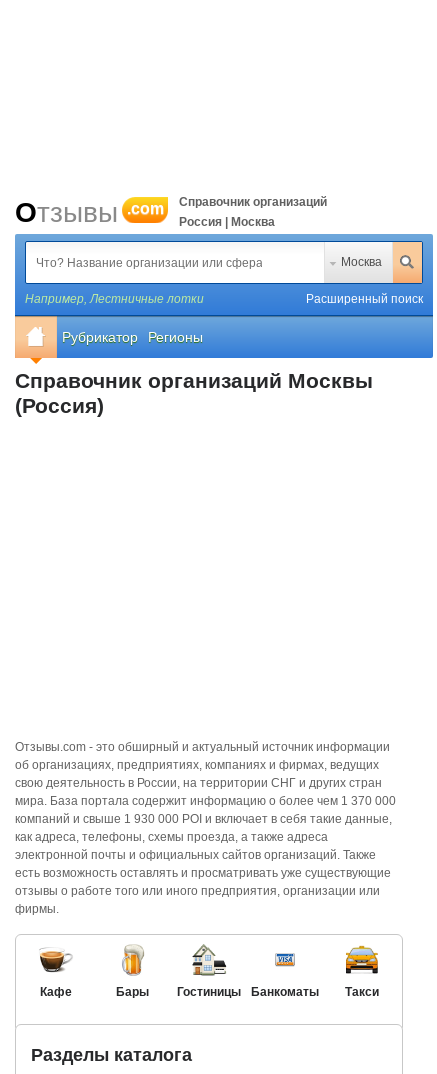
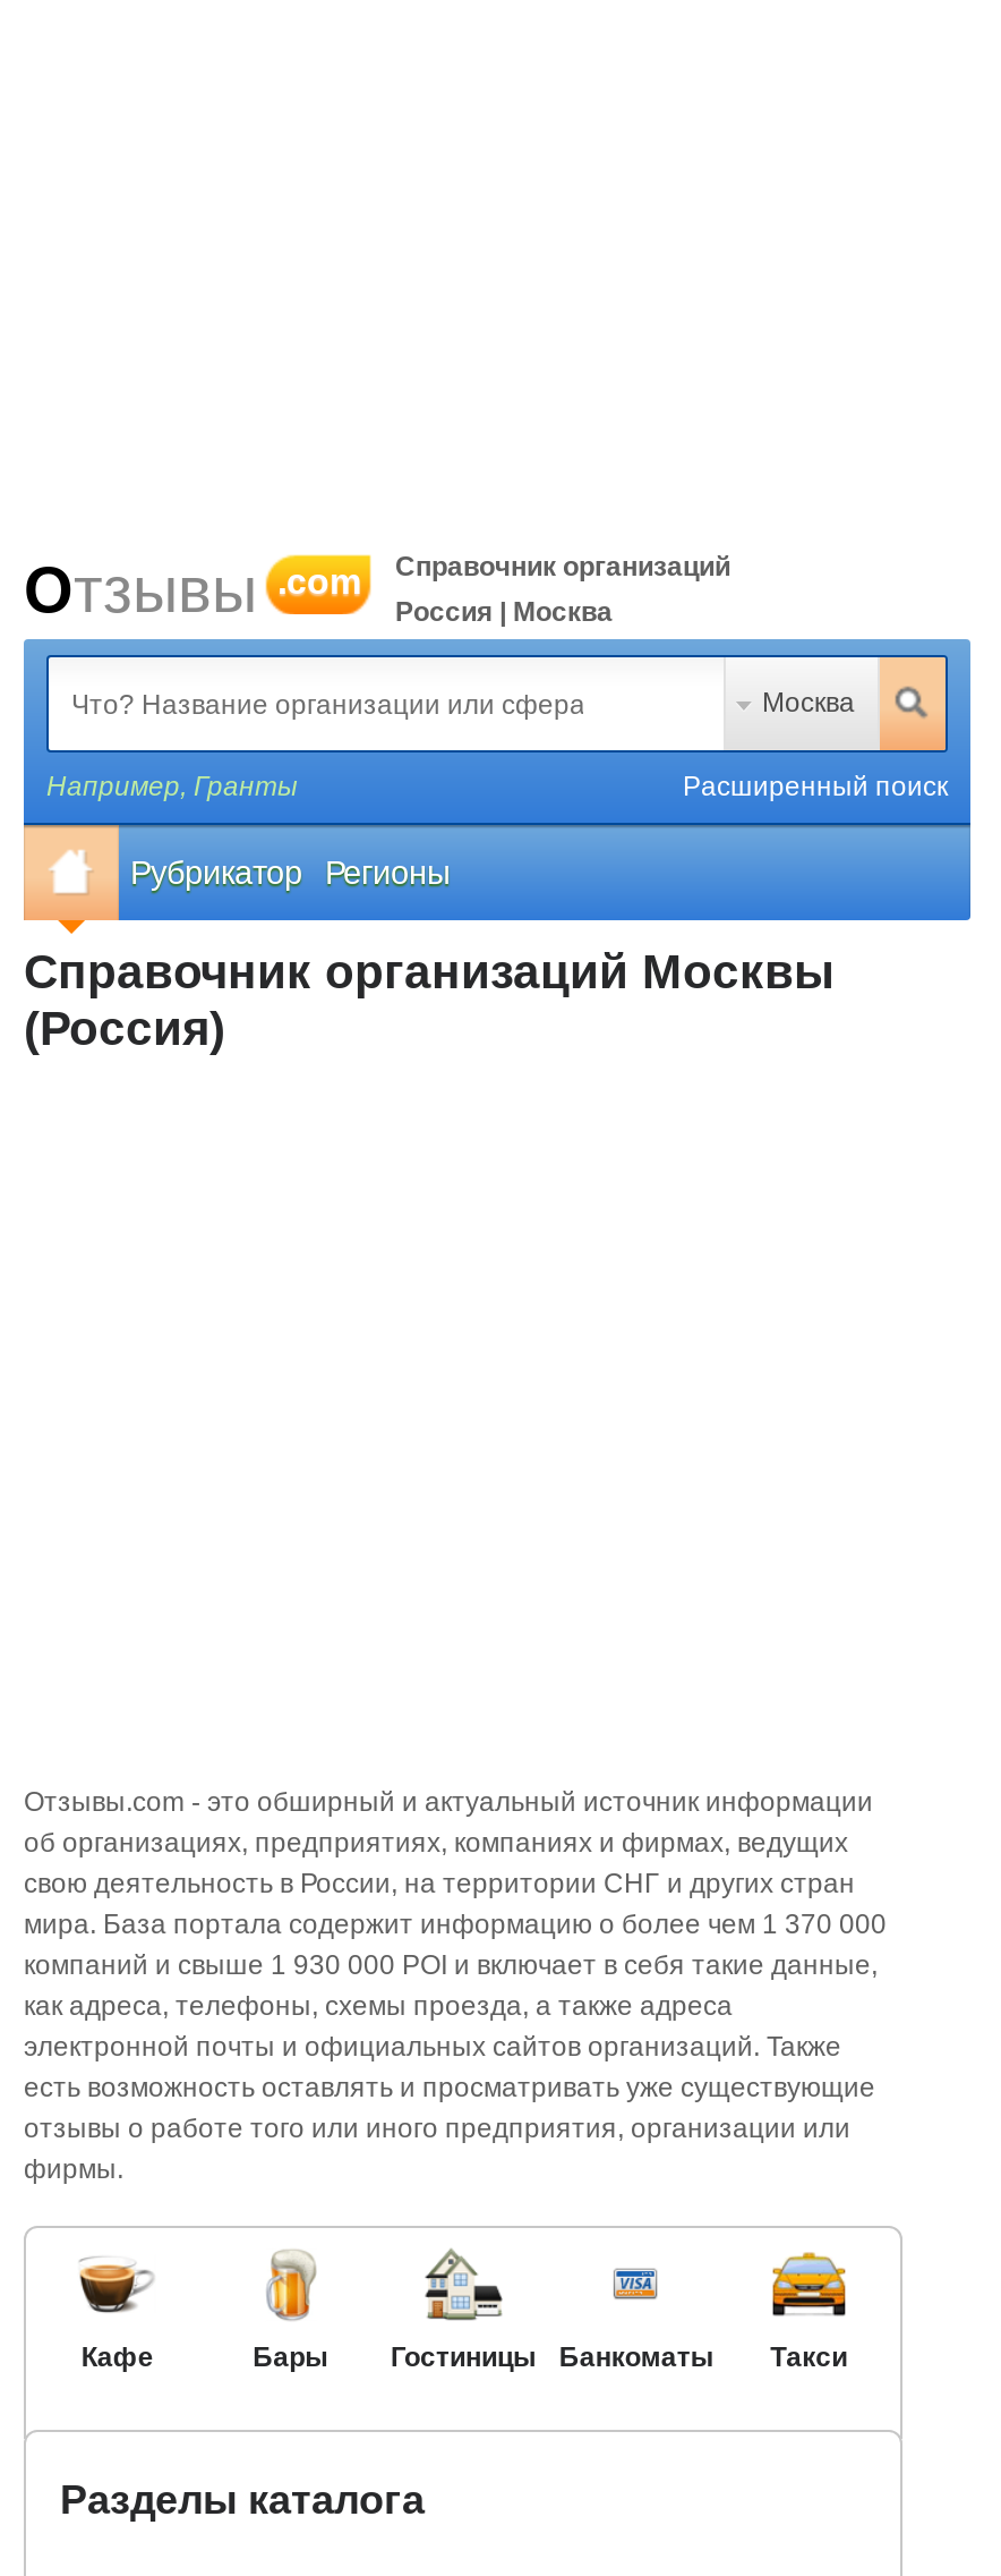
- Например, Лестничные лотки
+ Например, Гранты
